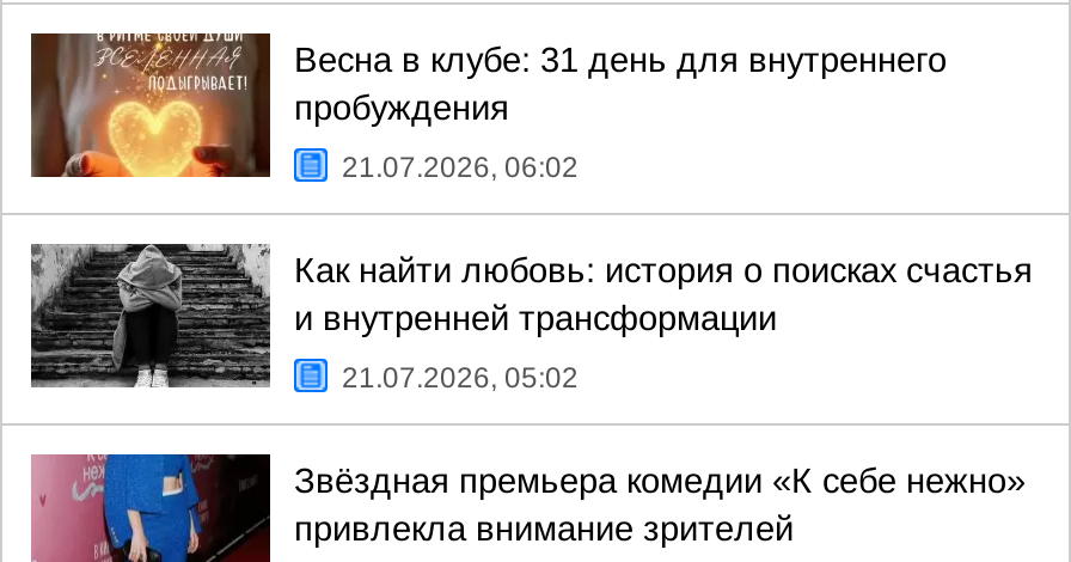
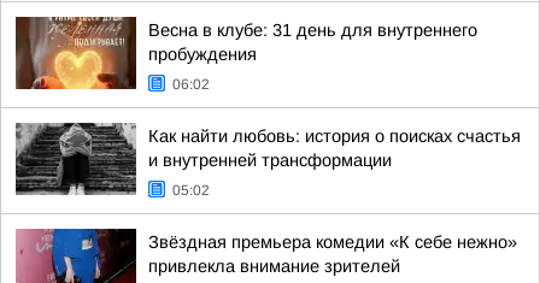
- 21.07.2026, 06:02
+ 06:02

- 21.07.2026, 05:02
+ 05:02
